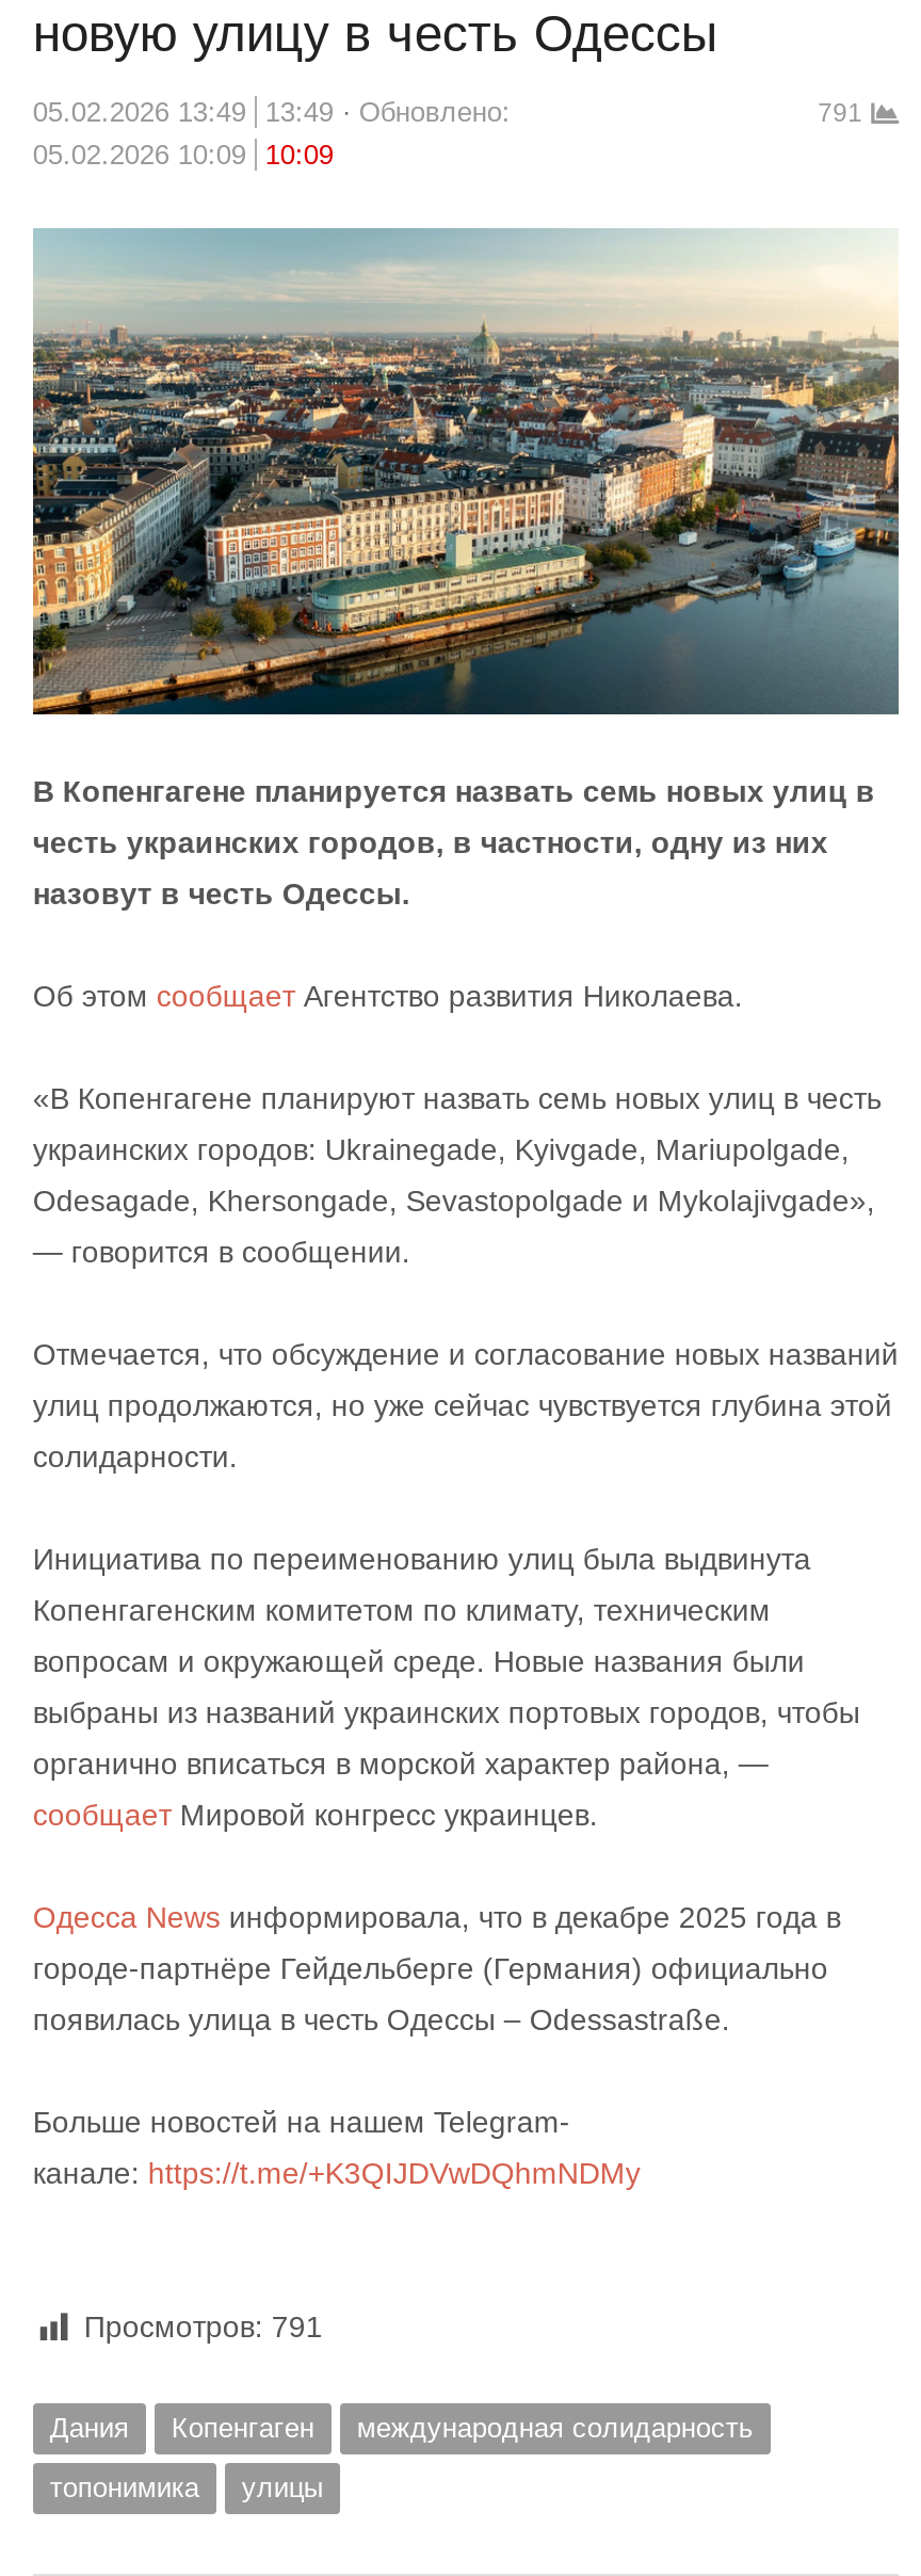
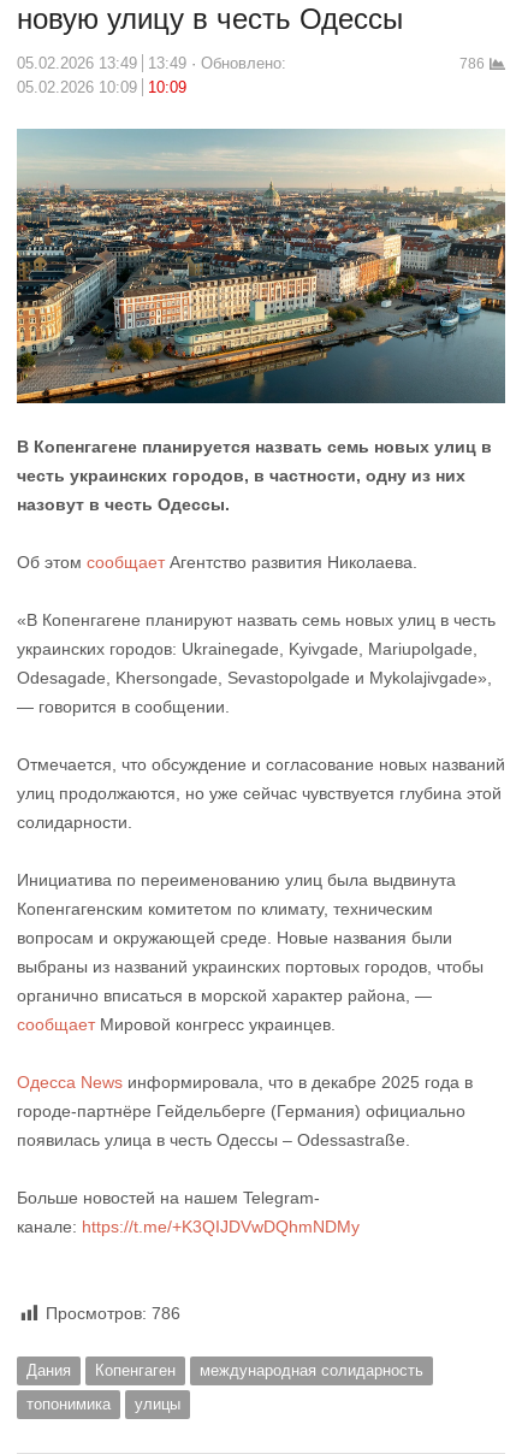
- 791
+ 786

- Просмотров: 791
+ Просмотров: 786
